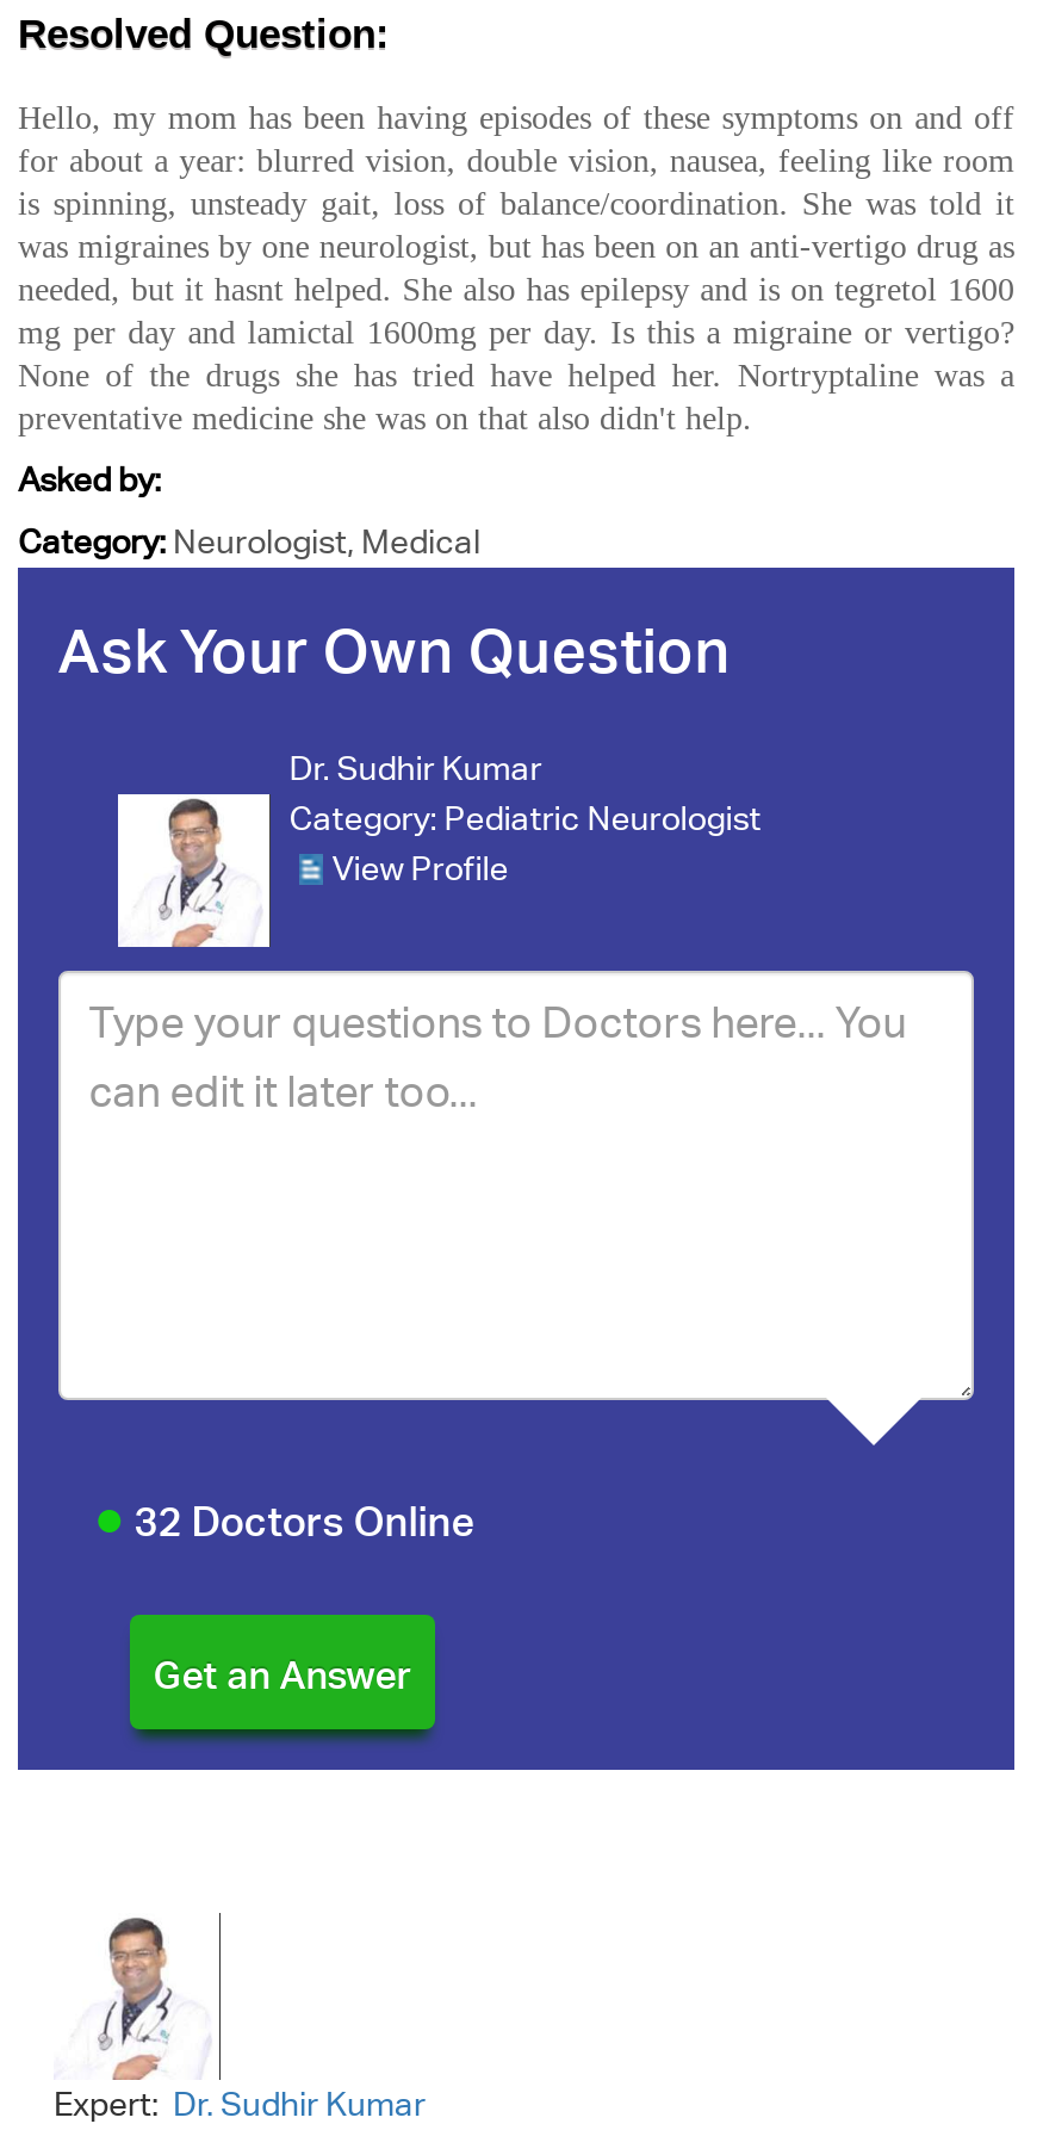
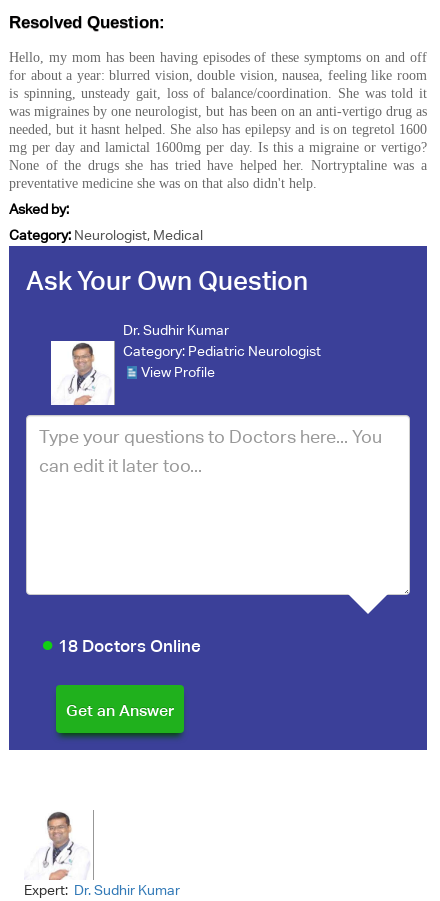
- 32 Doctors Online
+ 18 Doctors Online
